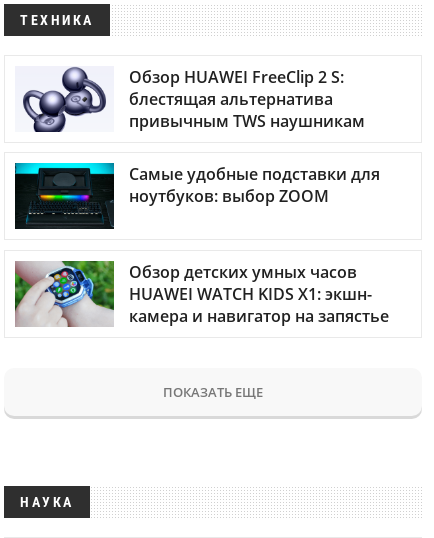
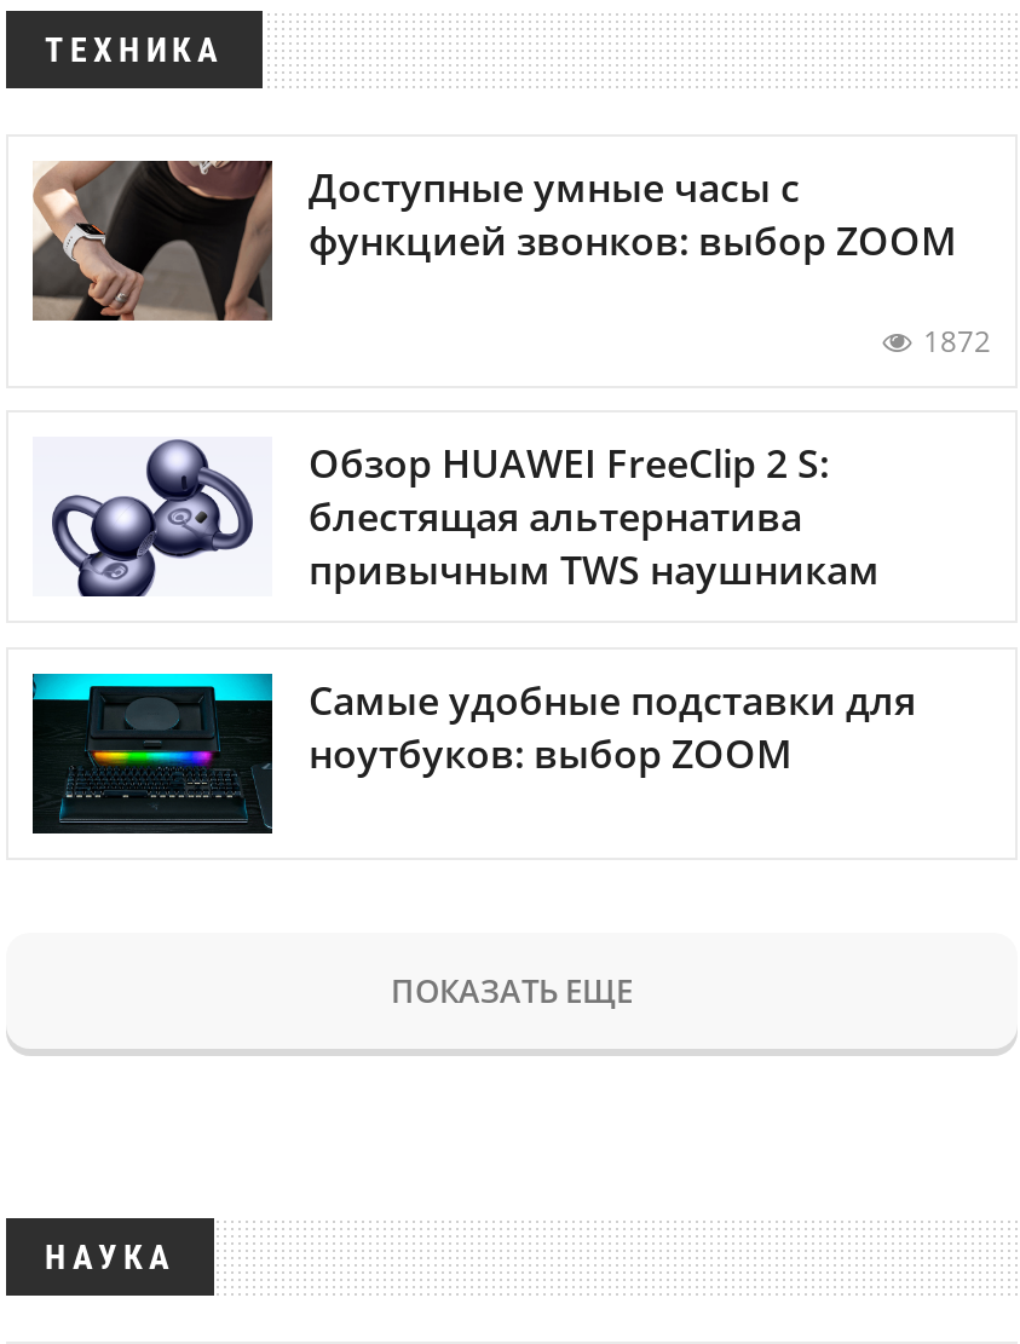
+ [image]
+ Доступные умные часы с
+ функцией звонков: выбор ZOOM
+ 1872

moved down: [image] | Обзор HUAWEI FreeClip 2 S: | блестящая альтернатива | привычным TWS наушникам | Самые удобные подставки для | ноутбуков: выбор ZOOM

- [image]
- Обзор детских умных часов
- HUAWEI WATCH KIDS X1: экшн-
- камера и навигатор на запястье
